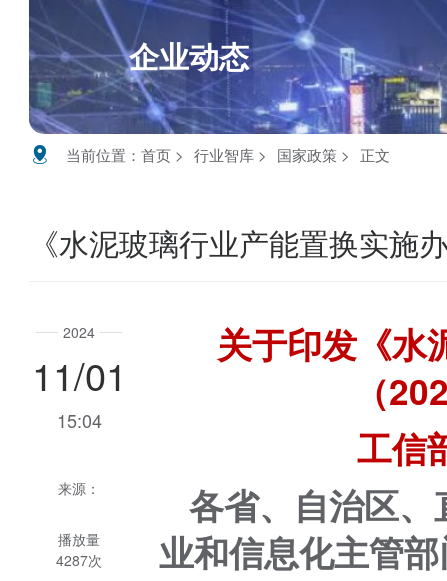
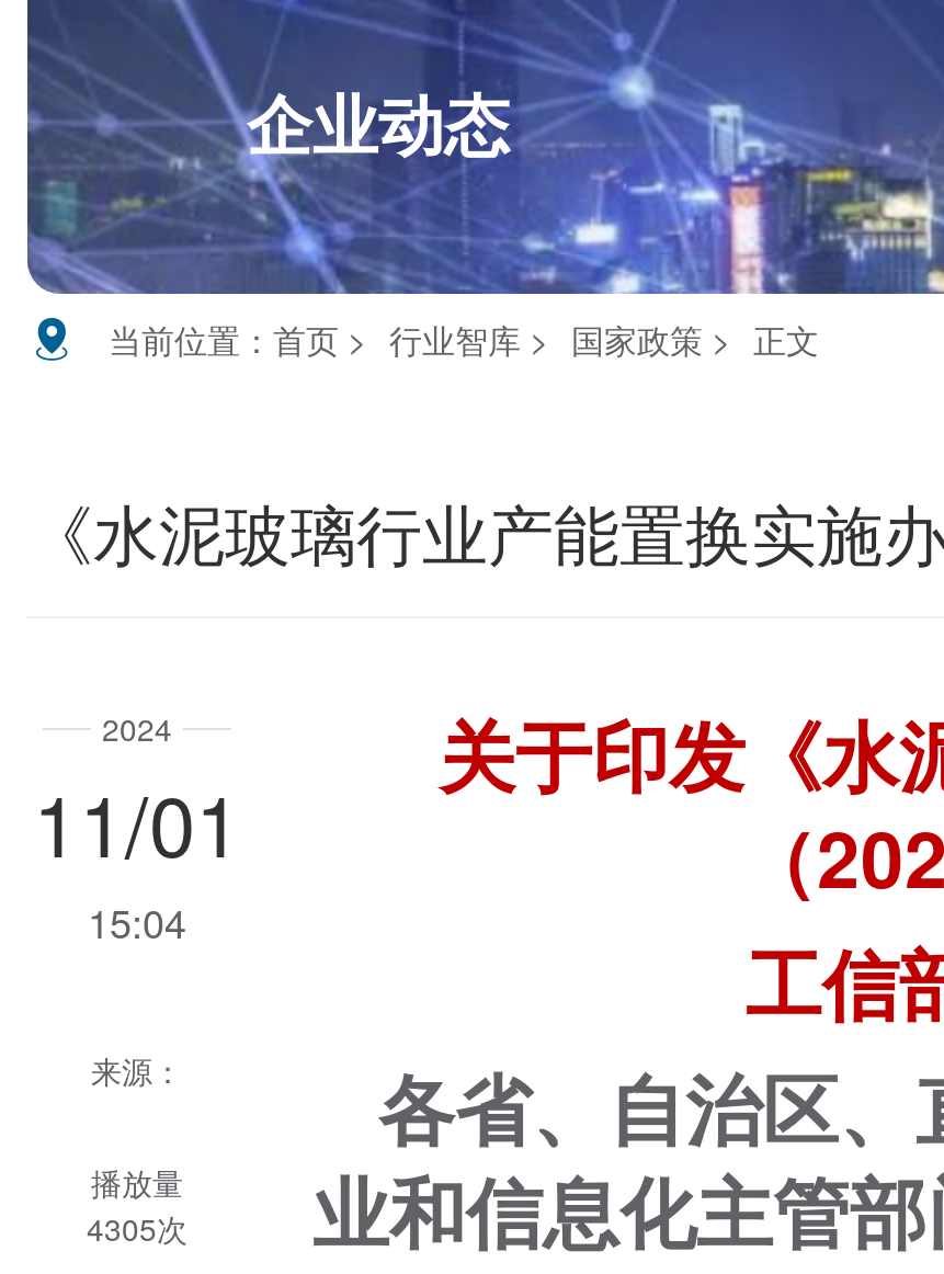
- 4287次
+ 4305次
